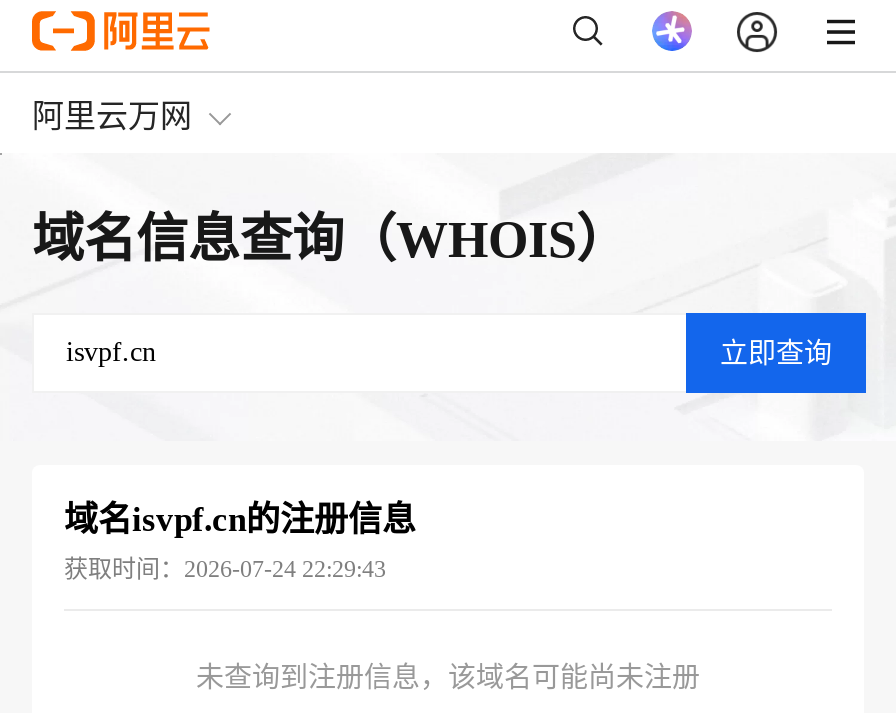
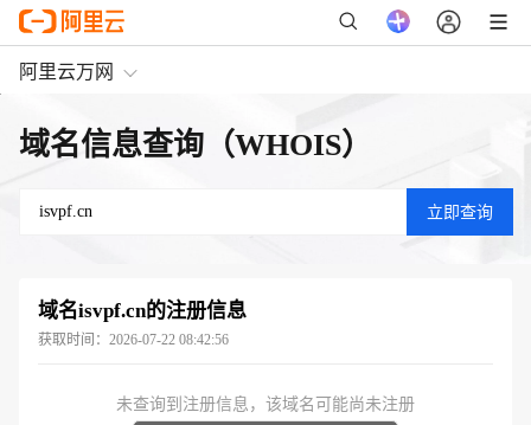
- 获取时间：2026-07-24 22:29:43
+ 获取时间：2026-07-22 08:42:56
